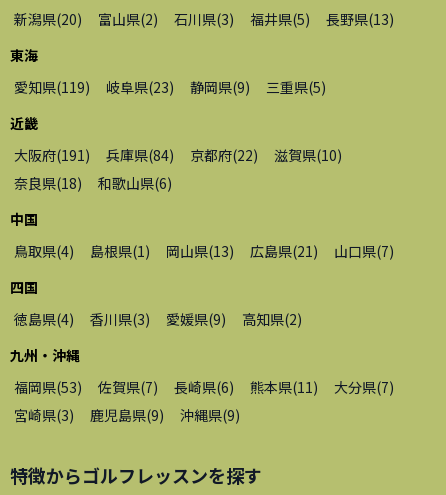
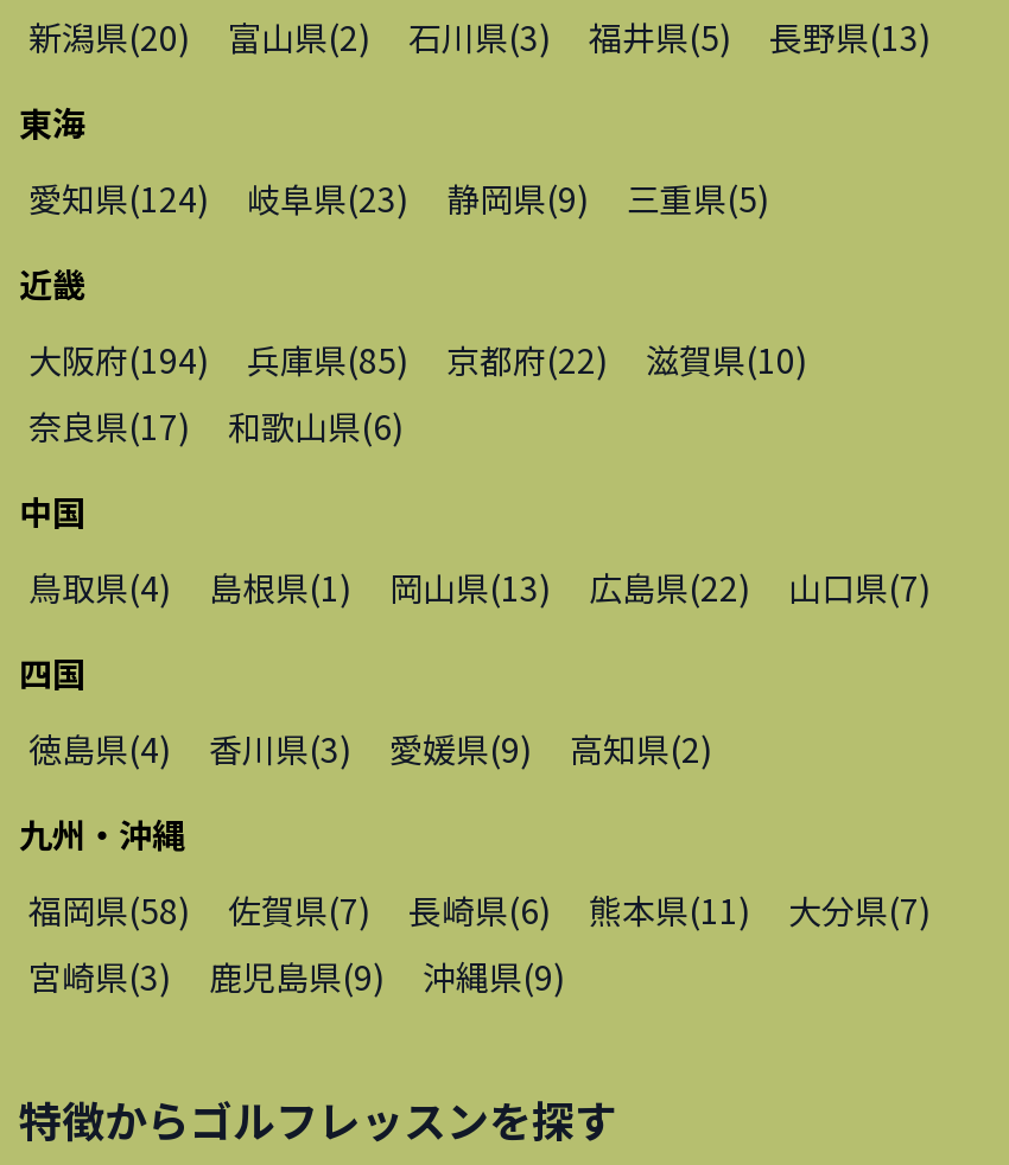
- 愛知県(119) 岐阜県(23) 静岡県(9) 三重県(5)
+ 愛知県(124) 岐阜県(23) 静岡県(9) 三重県(5)

- 大阪府(191)
+ 大阪府(194)

- 兵庫県(84)
+ 兵庫県(85)

- 奈良県(18) 和歌山県(6)
+ 奈良県(17) 和歌山県(6)

- 鳥取県(4) 島根県(1) 岡山県(13) 広島県(21) 山口県(7)
+ 鳥取県(4) 島根県(1) 岡山県(13) 広島県(22) 山口県(7)

- 福岡県(53) 佐賀県(7) 長崎県(6) 熊本県(11) 大分県(7)
+ 福岡県(58) 佐賀県(7) 長崎県(6) 熊本県(11) 大分県(7)
